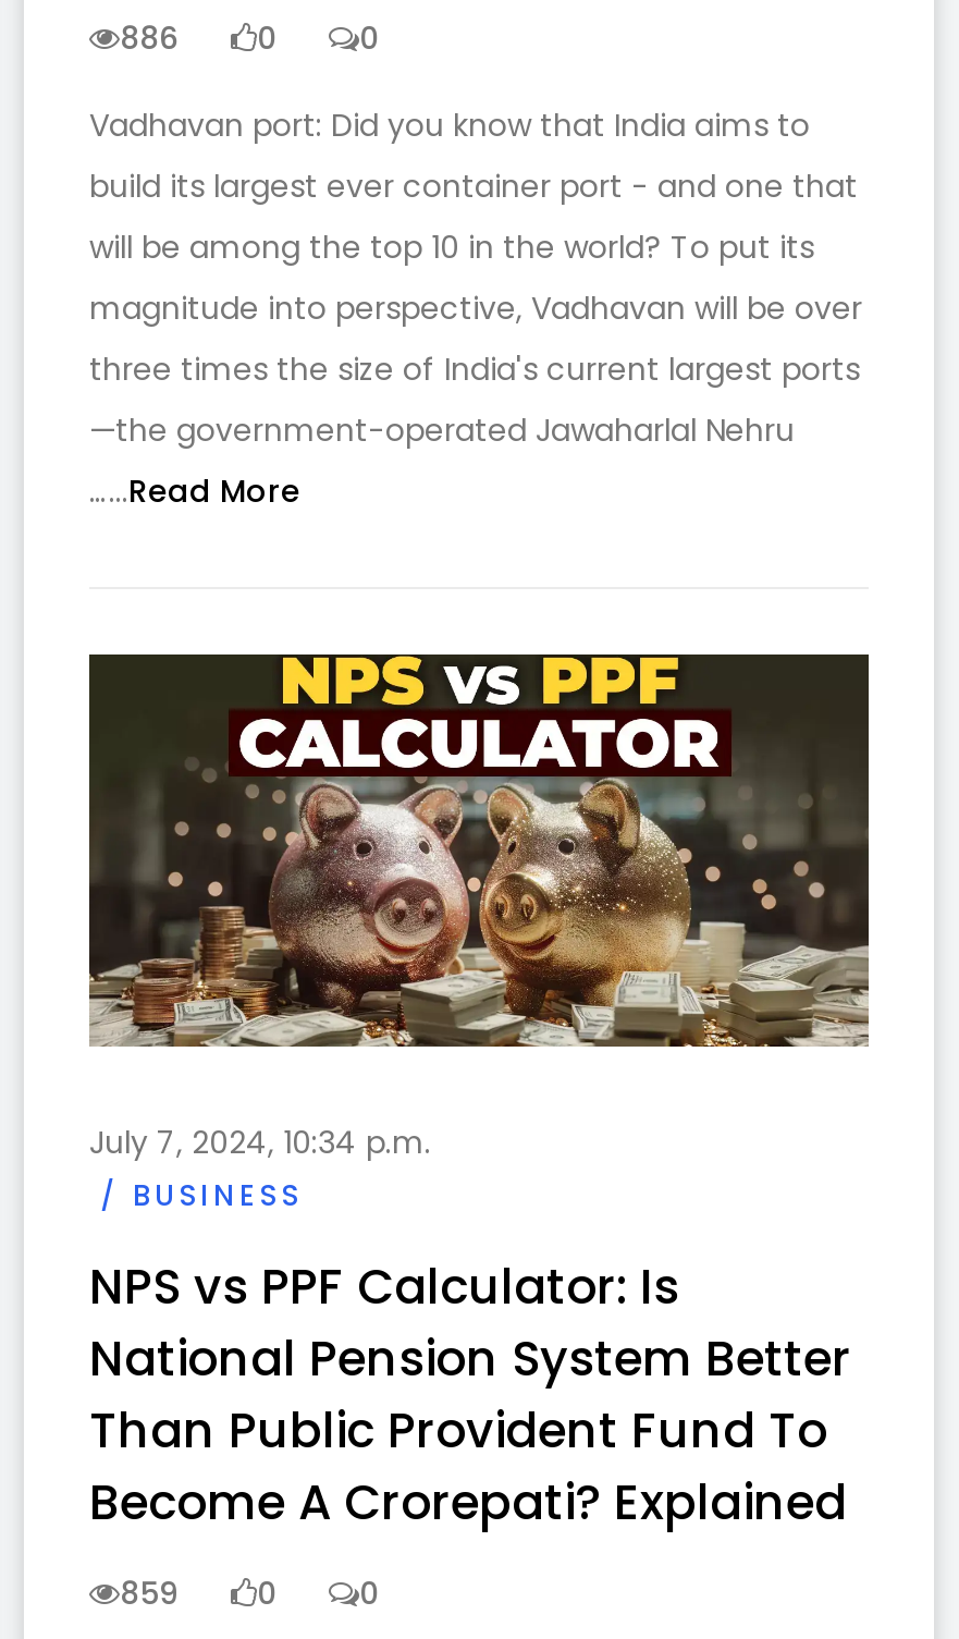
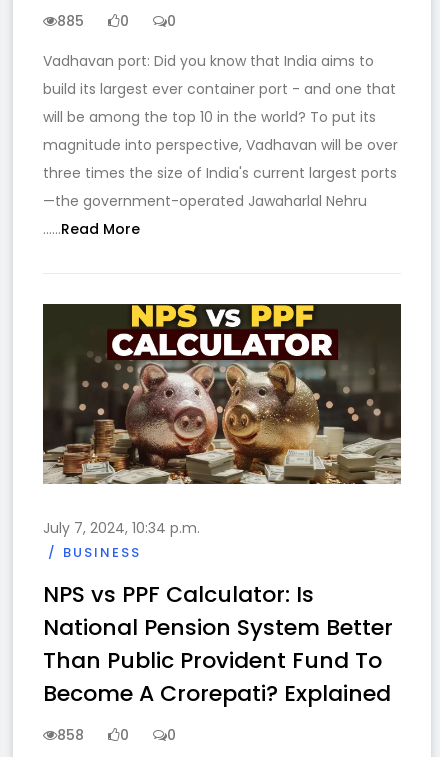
- 886 0 0
+ 885 0 0

- 859 0 0
+ 858 0 0
